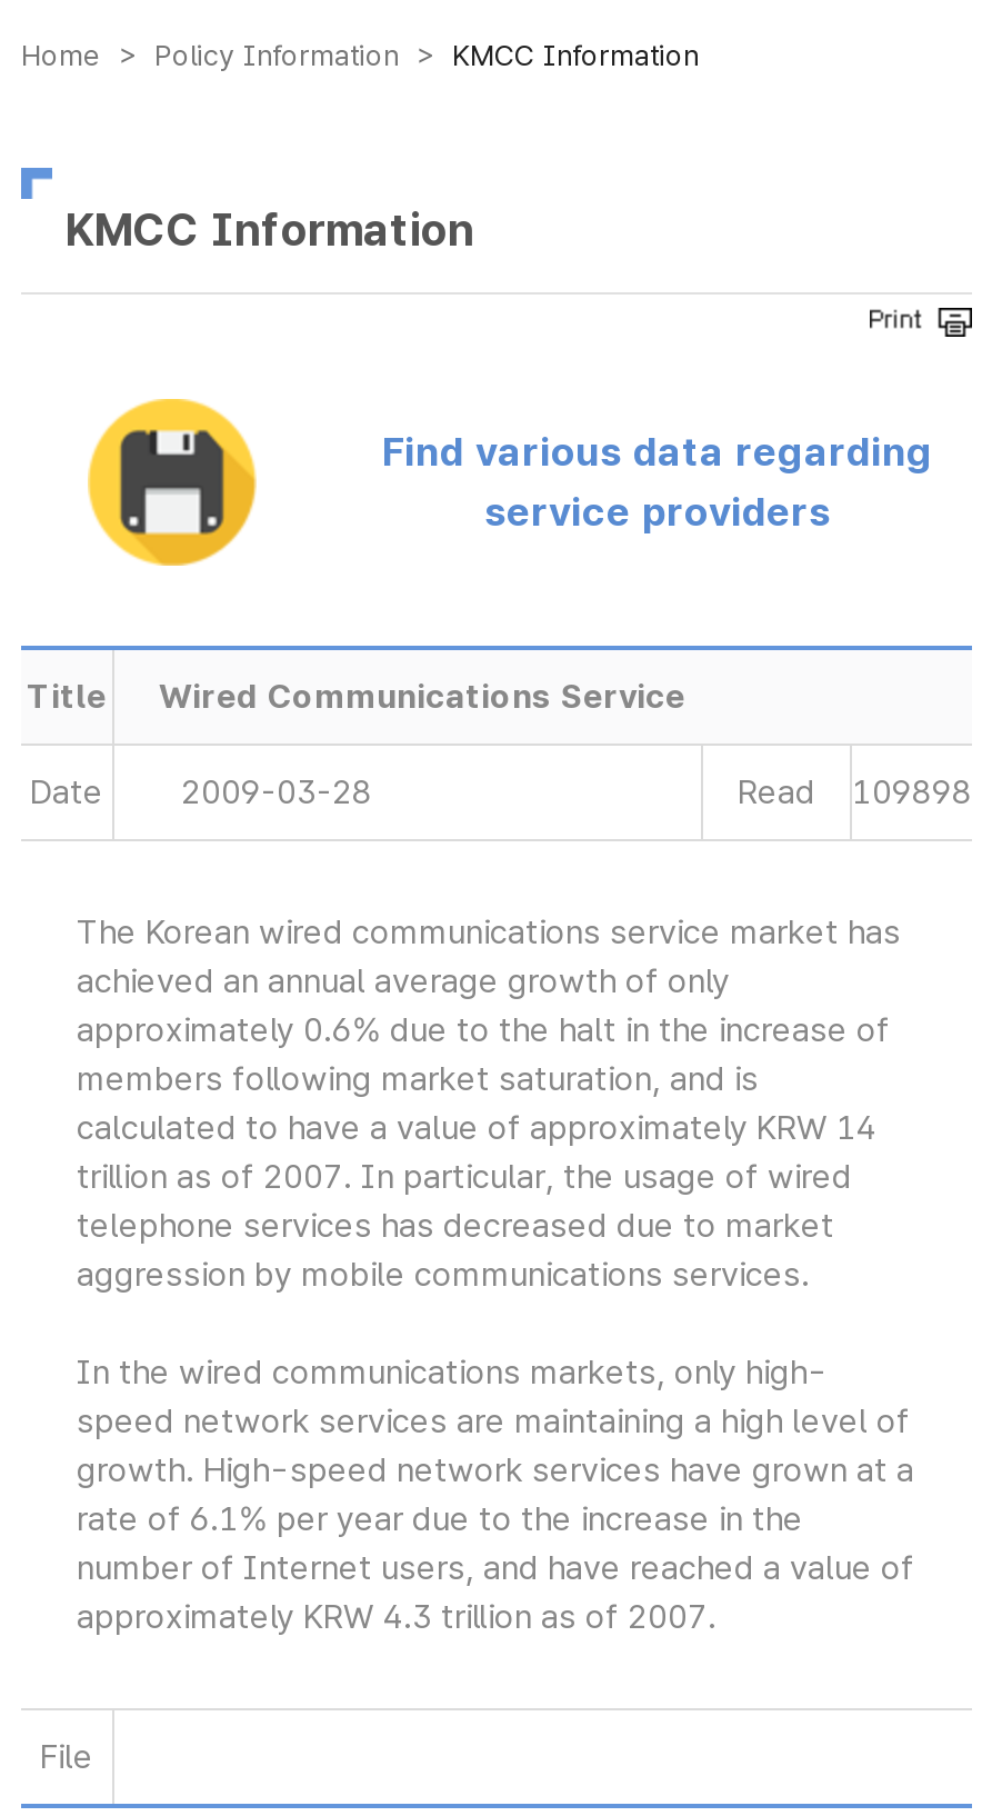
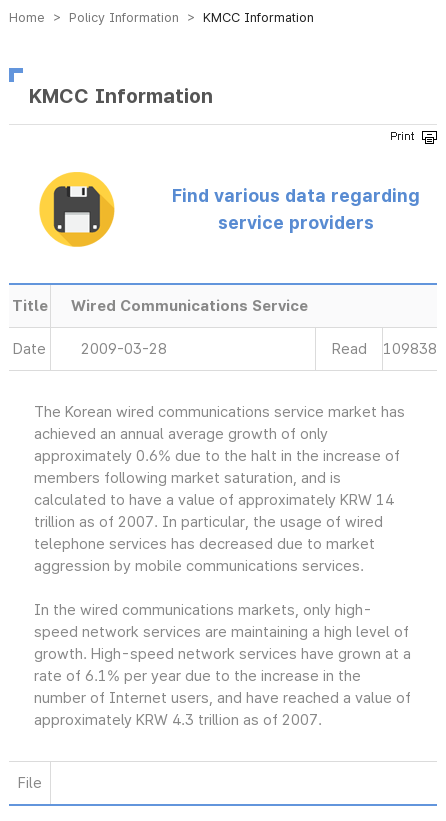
- Read 109898
+ Read 109838
